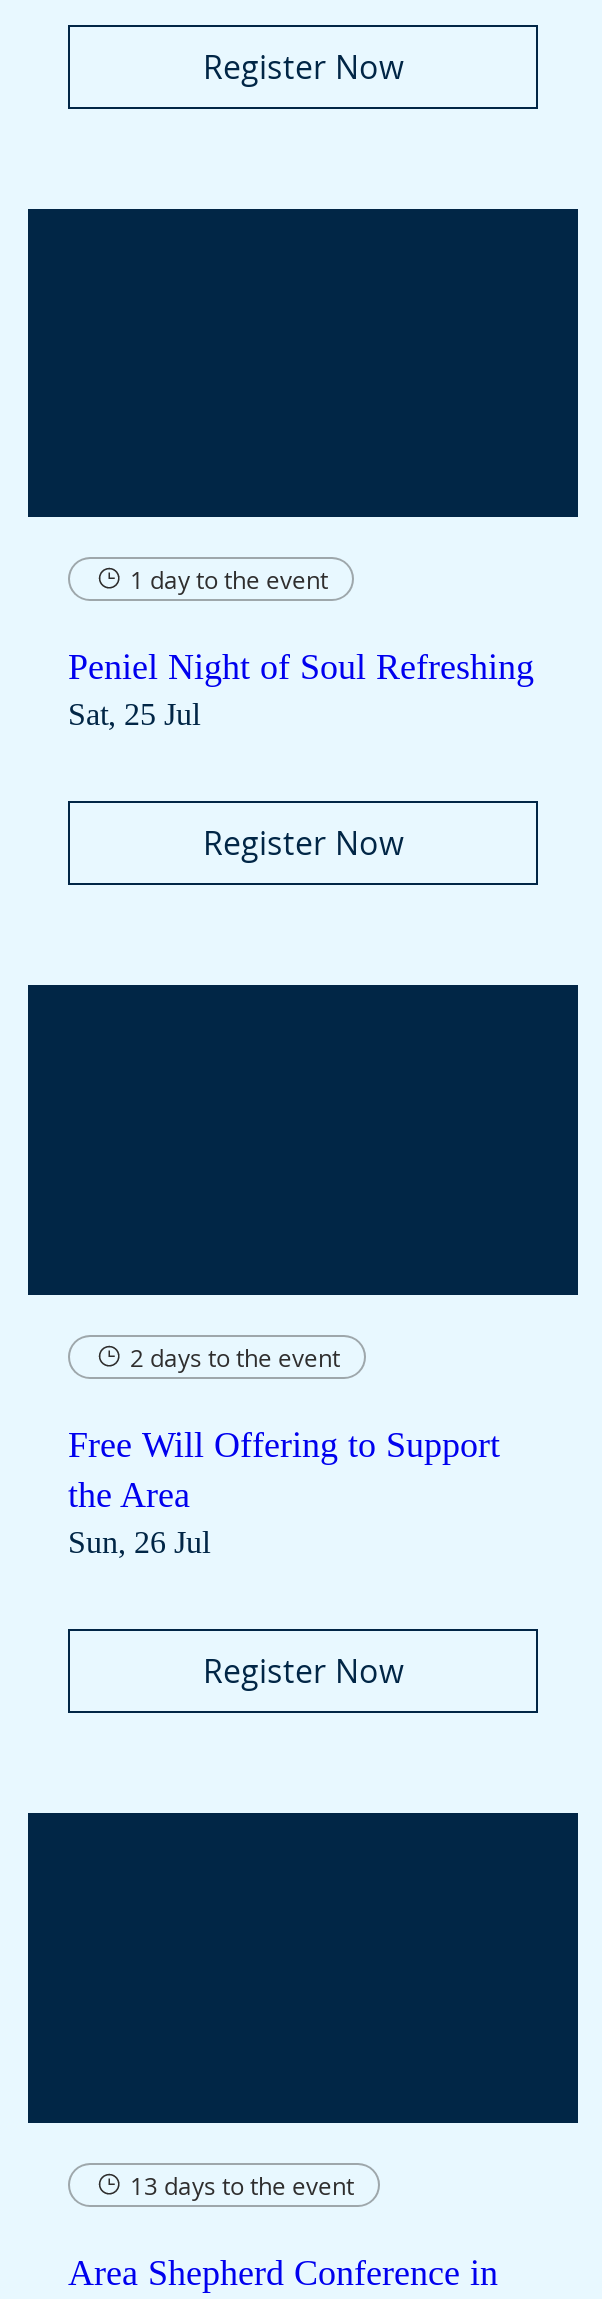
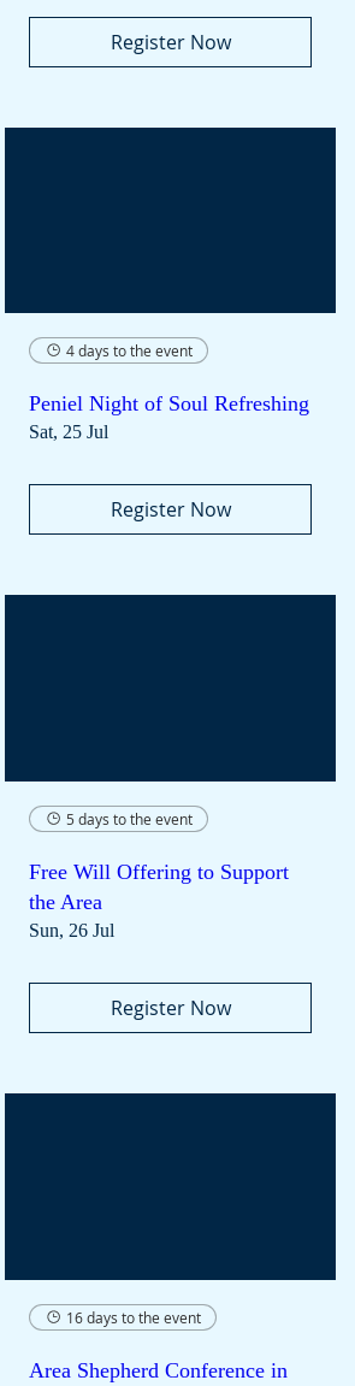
- 1 day to the event
+ 4 days to the event

- 2 days to the event
+ 5 days to the event

- 13 days to the event
+ 16 days to the event
